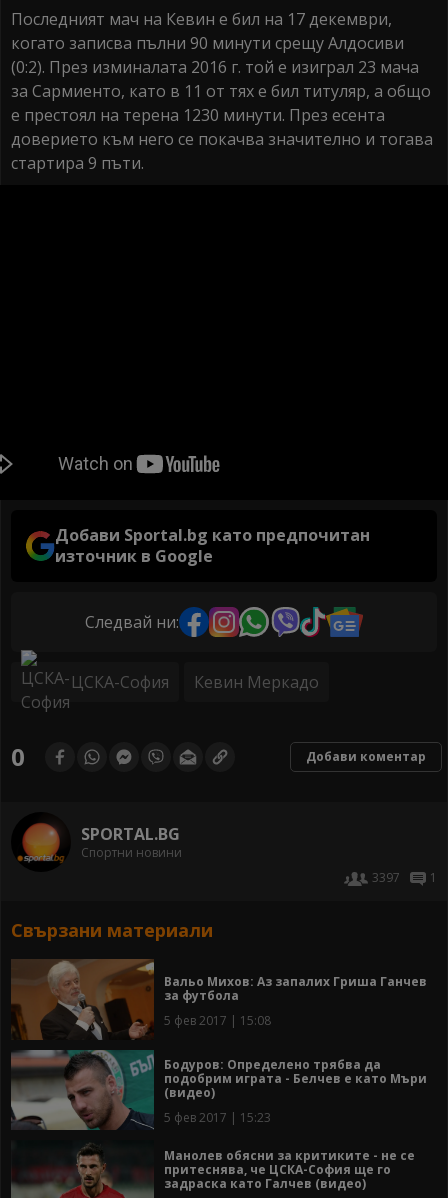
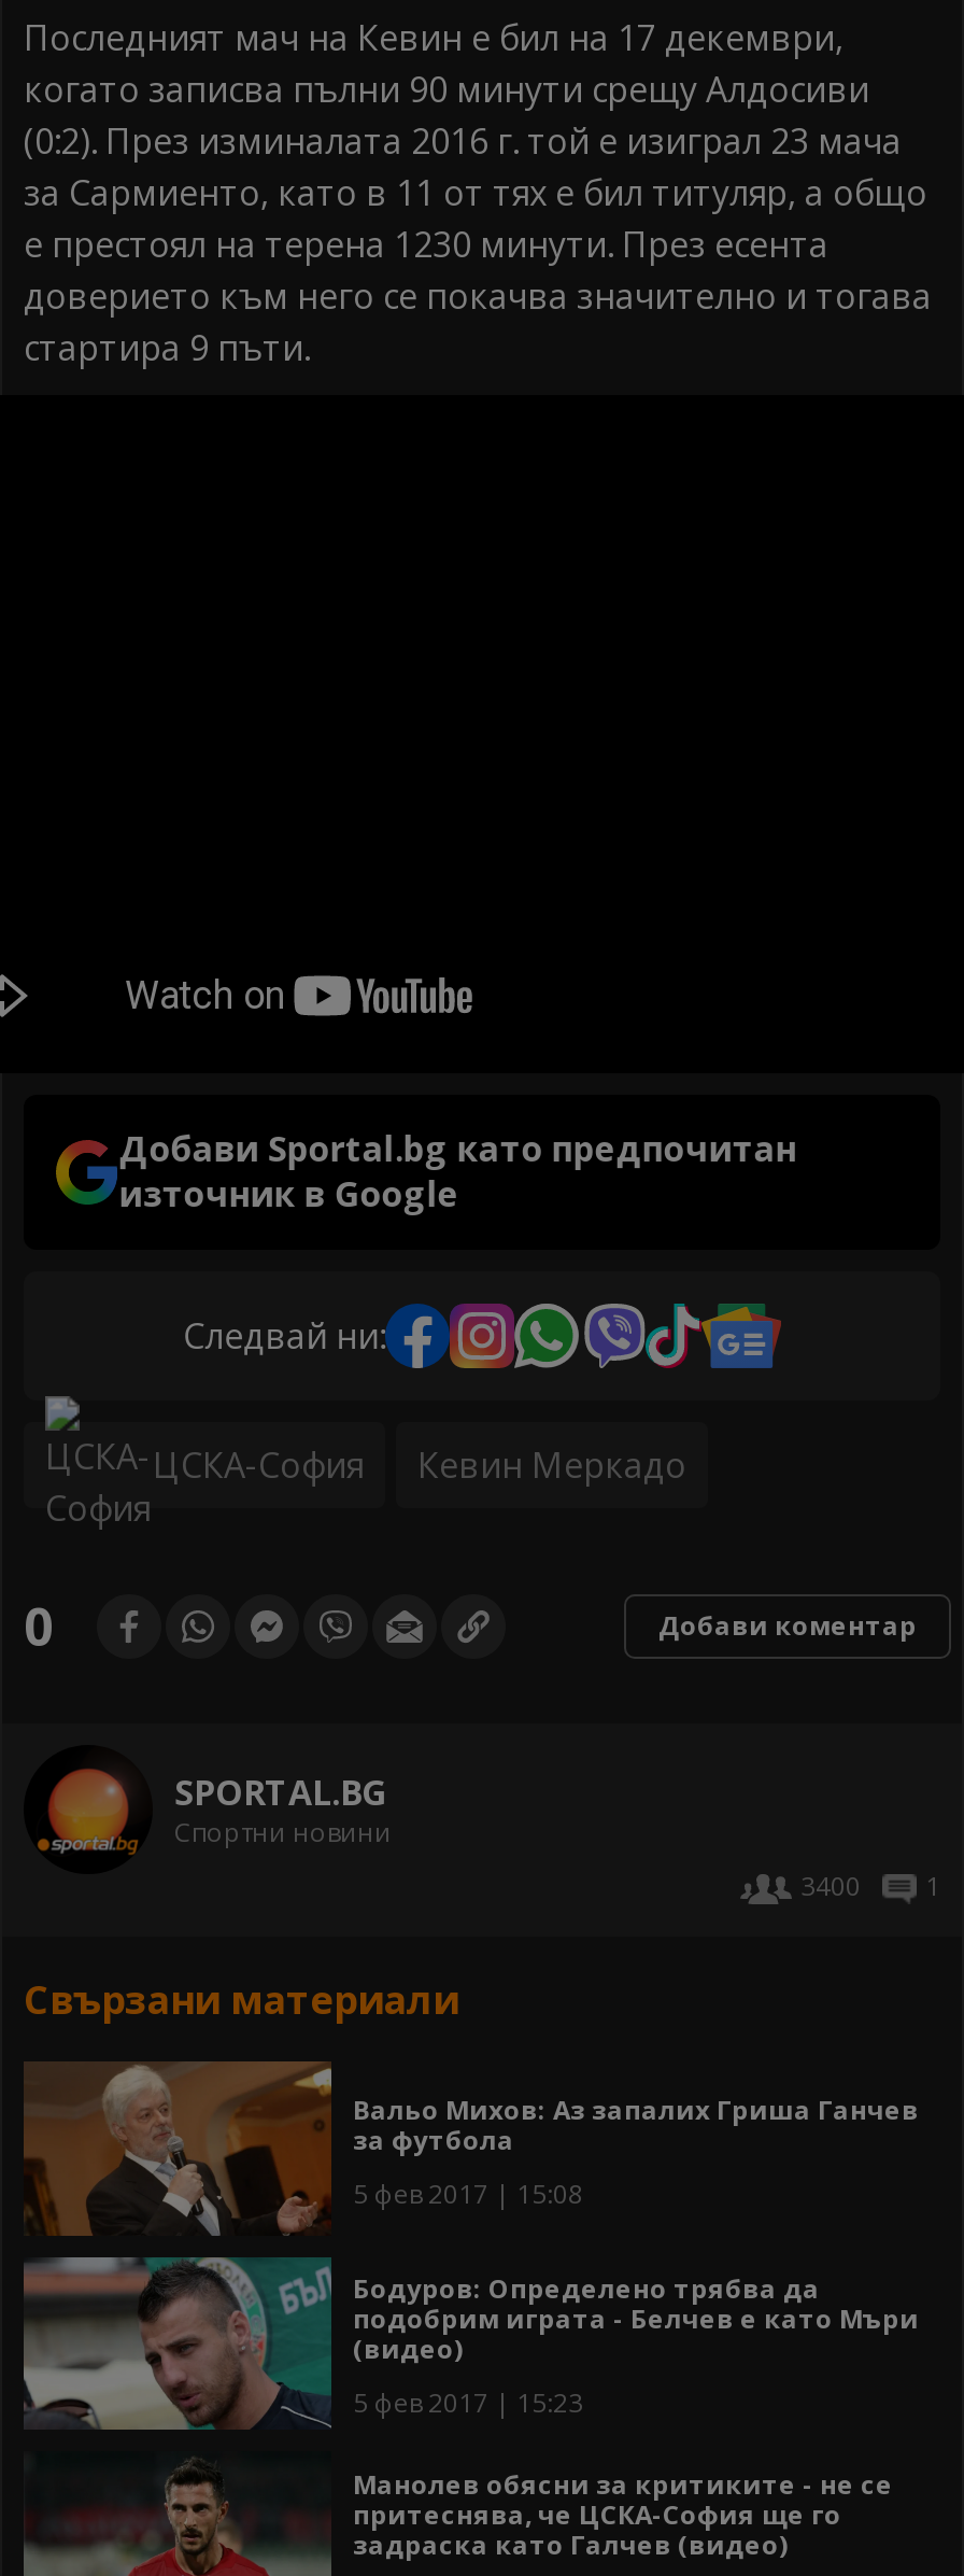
- 3397 1
+ 3400 1
